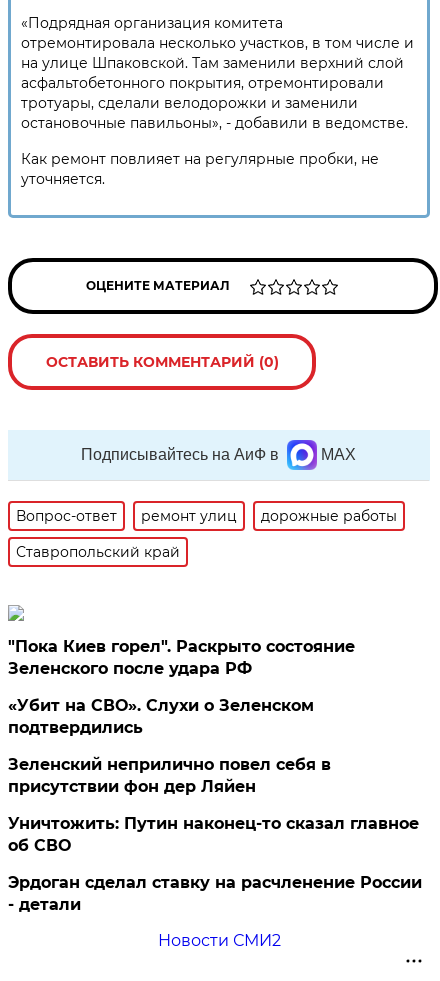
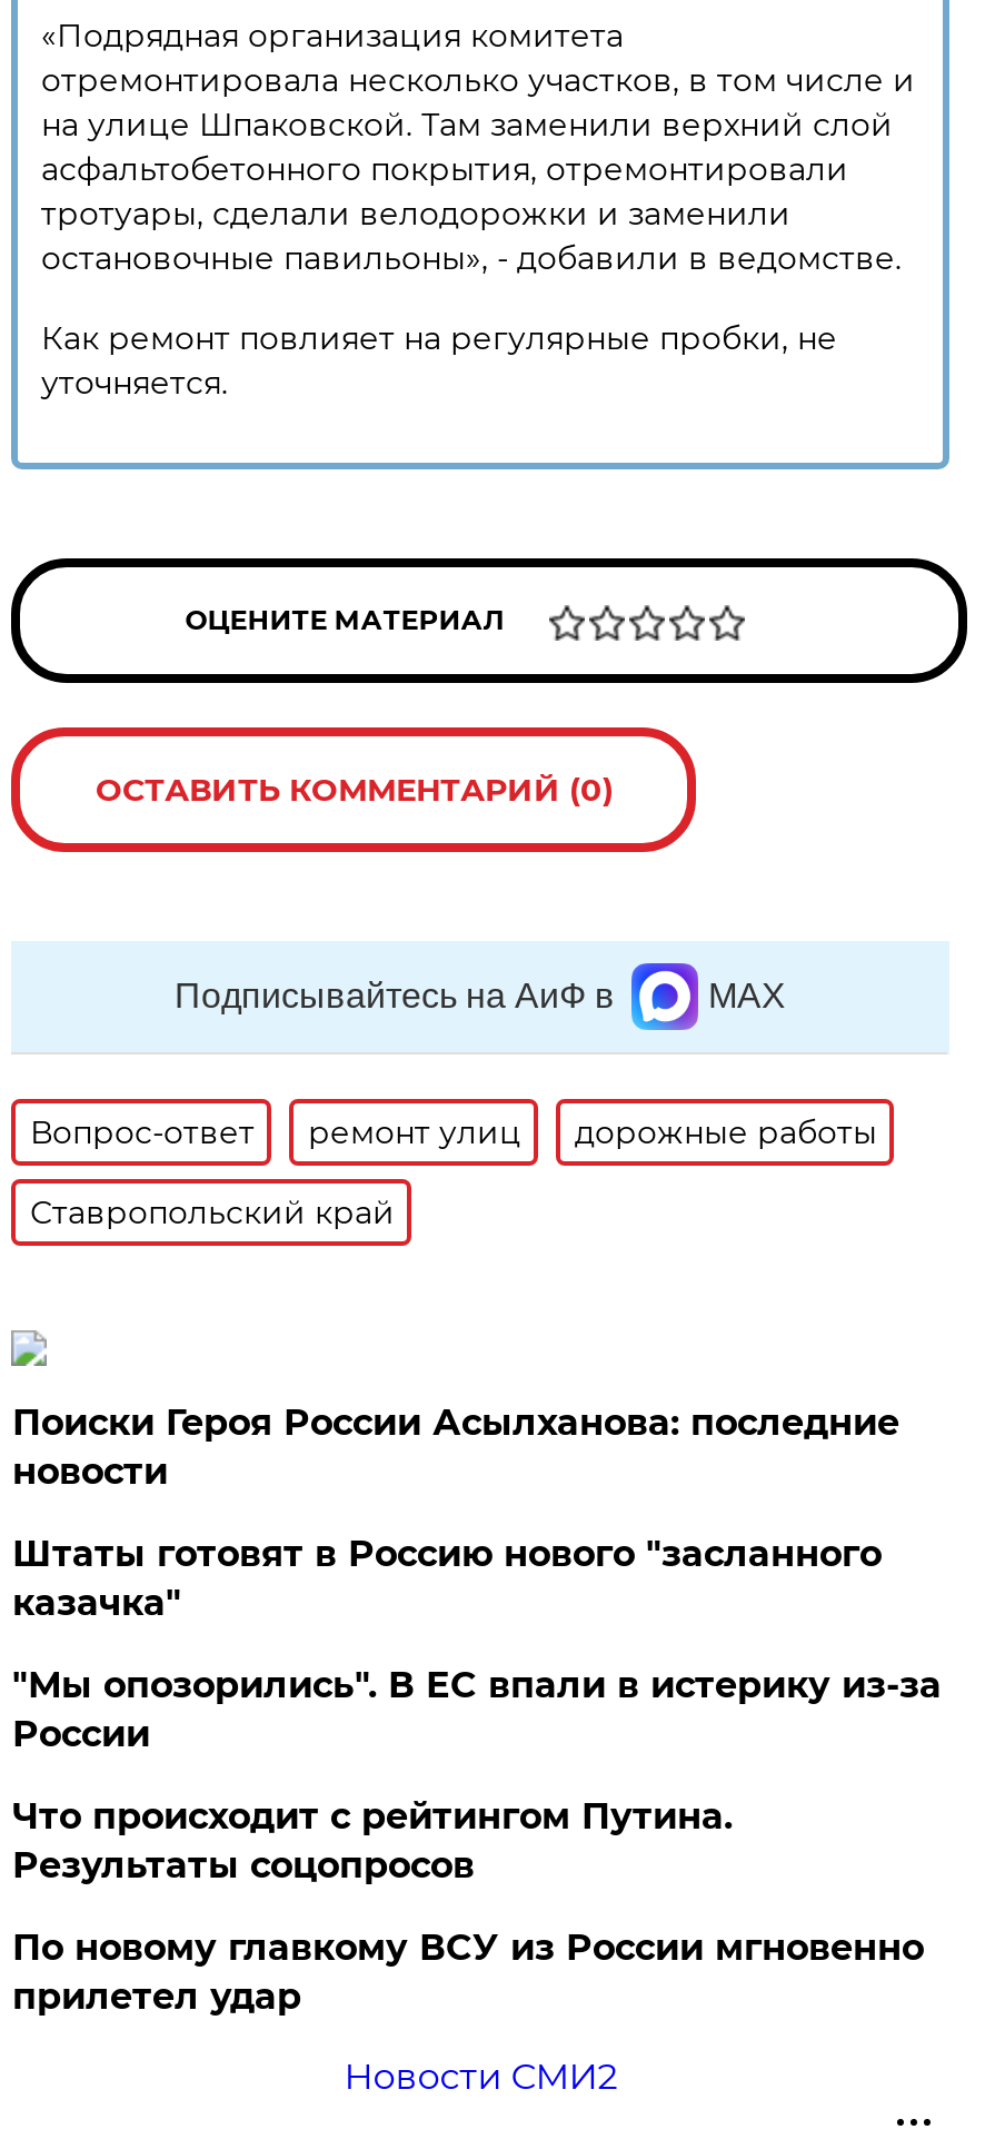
- "Пока Киев горел". Раскрыто состояние
- Зеленского после удара РФ
+ Поиски Героя России Асылханова: последние
+ новости

- «Убит на СВО». Слухи о Зеленском
- подтвердились
+ Штаты готовят в Россию нового "засланного
+ казачка"

- Зеленский неприлично повел cебя в
- присутствии фон дер Ляйен
+ "Мы опозорились". В ЕС впали в истерику из-за
+ России

- Уничтожить: Путин наконец-то сказал главное
- об СВО
+ Что происходит с рейтингом Путина.
+ Результаты соцопросов

- Эрдоган сделал ставку на расчленение России
- - детали
+ По новому главкому ВСУ из России мгновенно
+ прилетел удар
